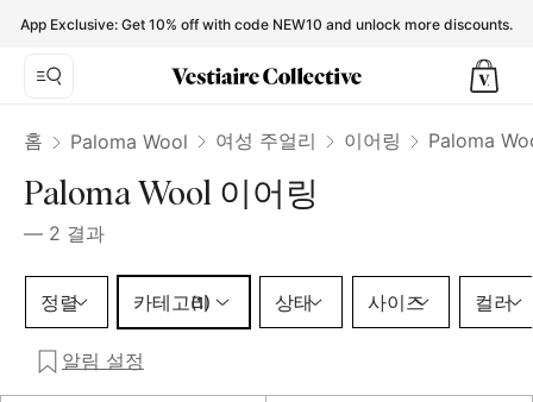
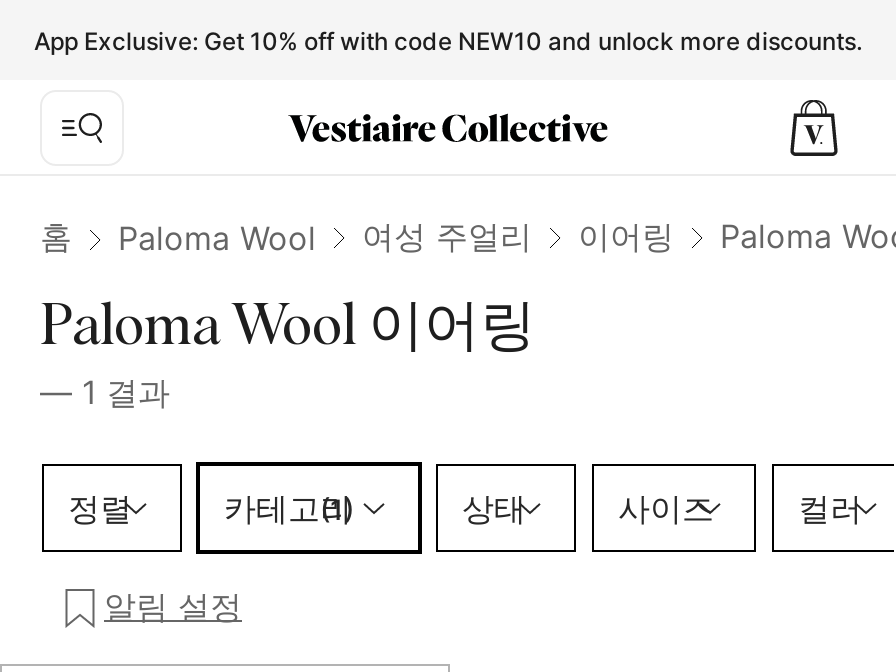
- — 2 결과
+ — 1 결과
